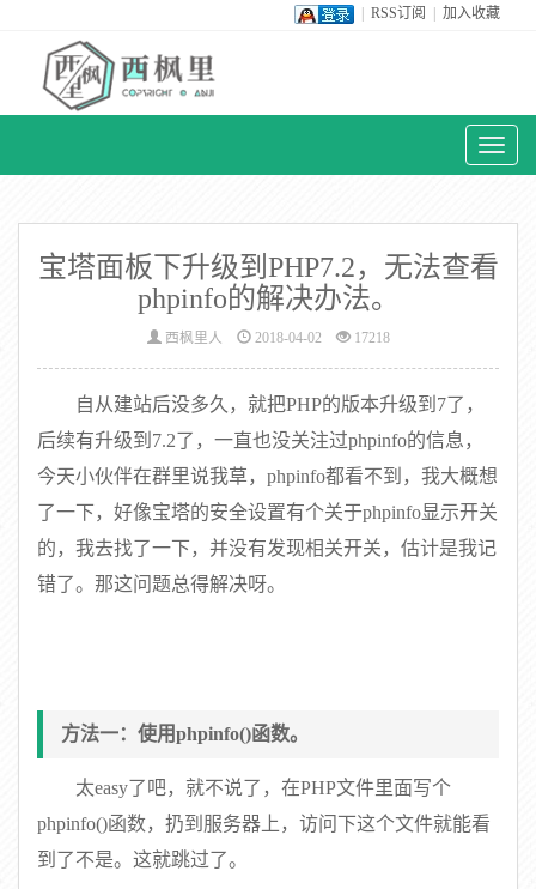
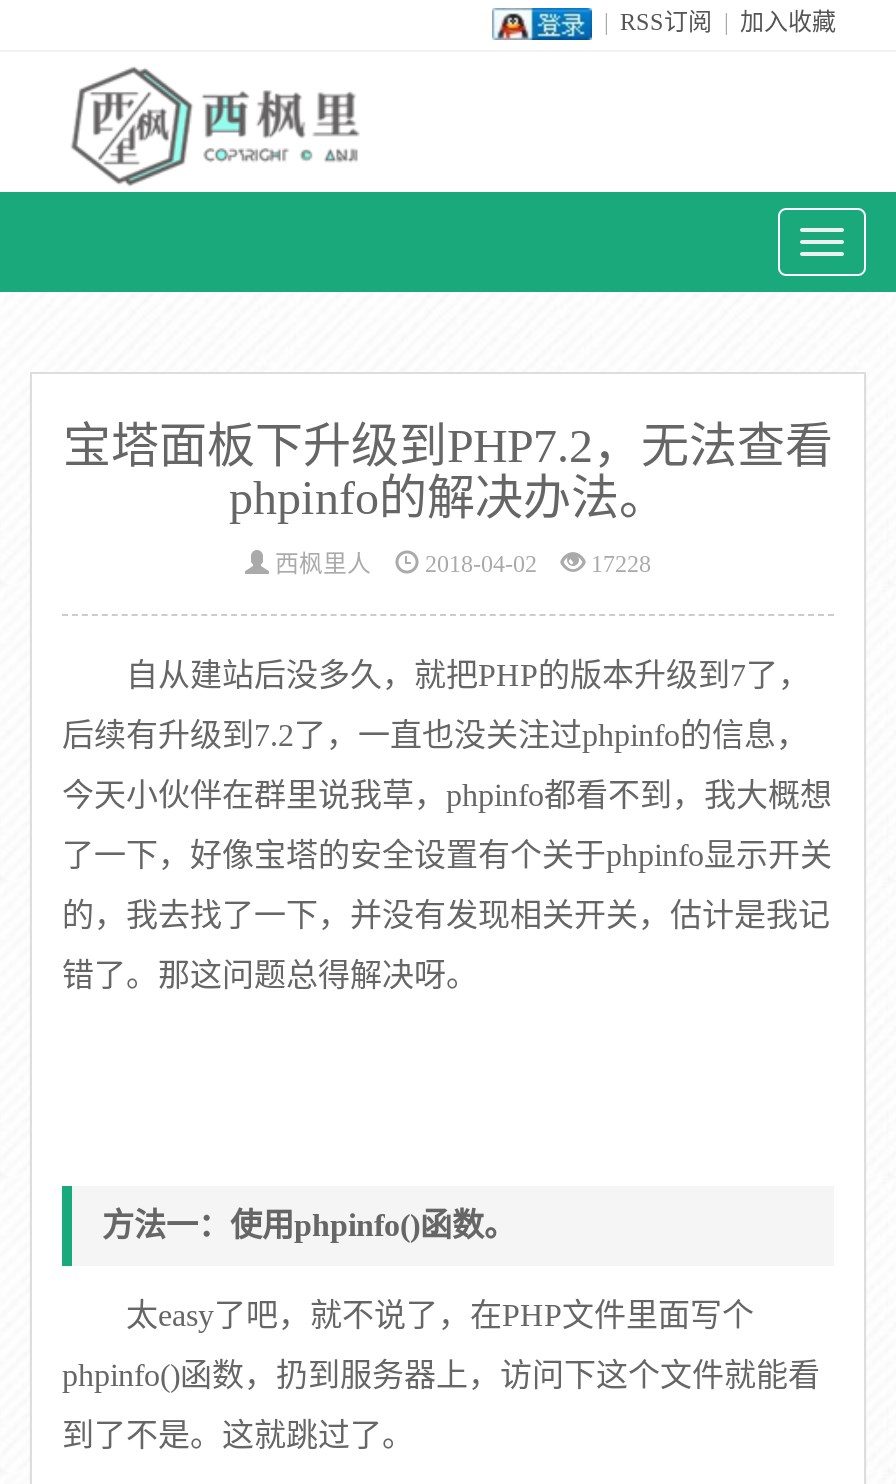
- 西枫里人 2018-04-02 17218
+ 西枫里人 2018-04-02 17228
